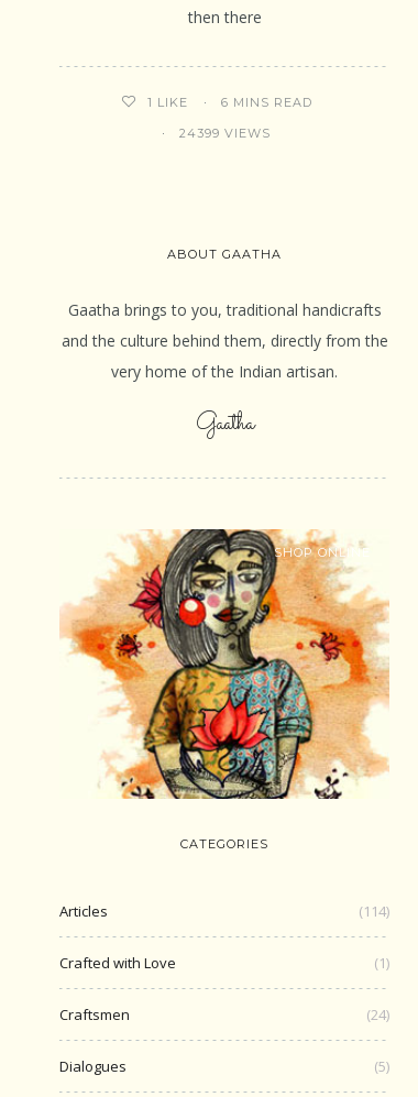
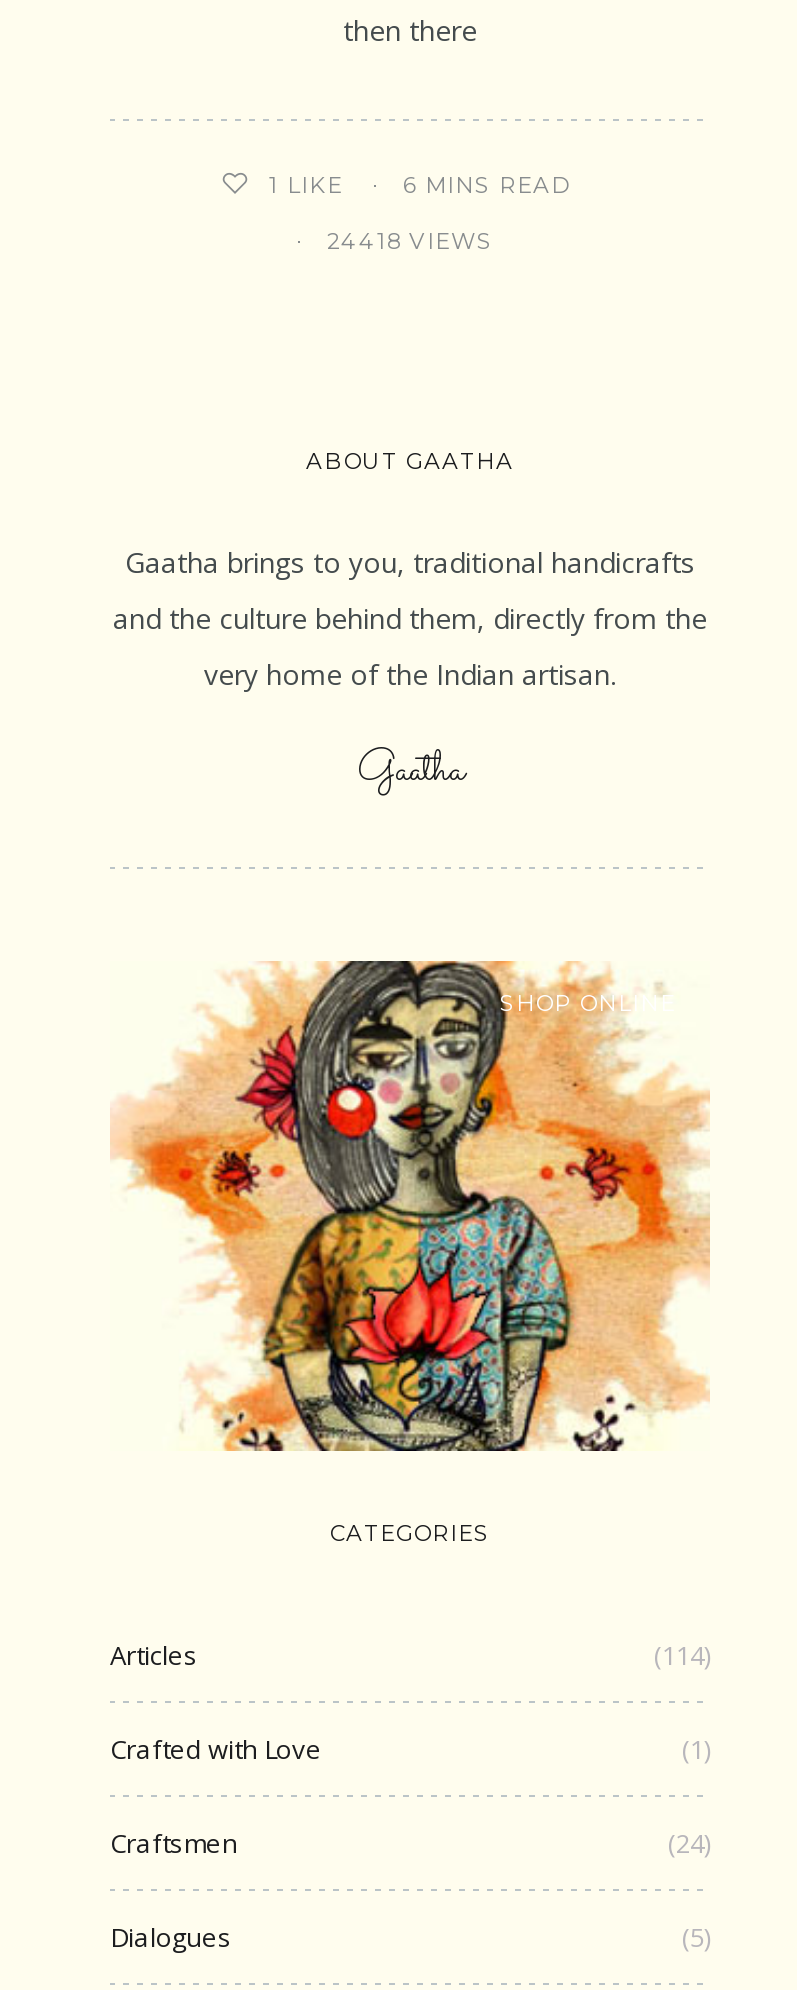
- 24399 VIEWS
+ 24418 VIEWS
